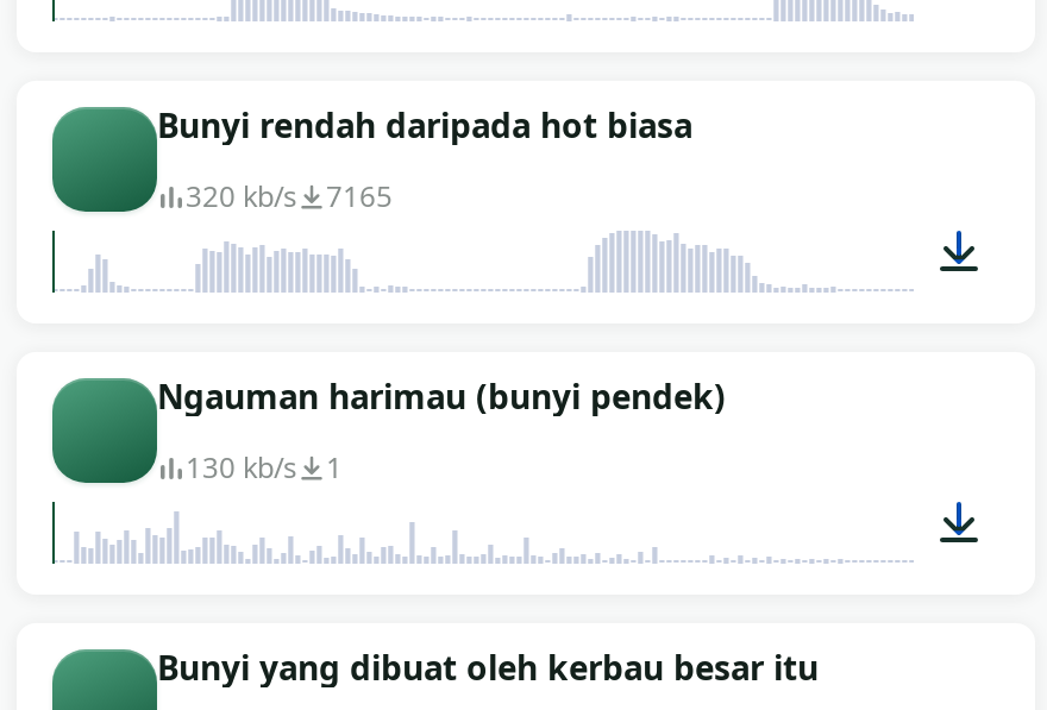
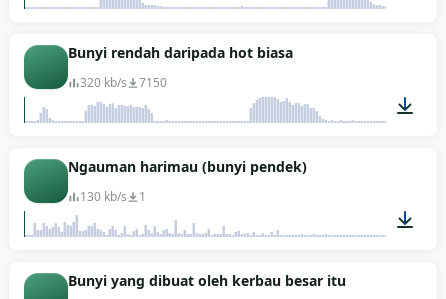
- 320 kb/s 7165
+ 320 kb/s 7150
